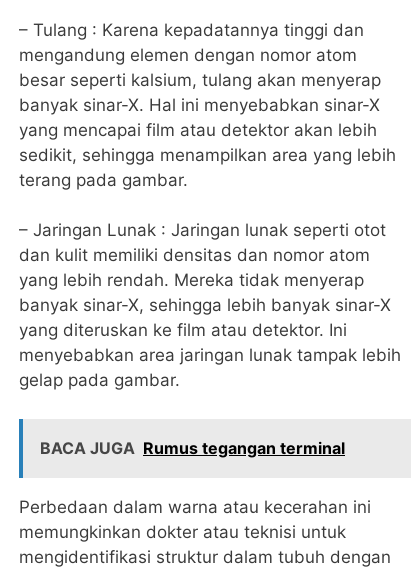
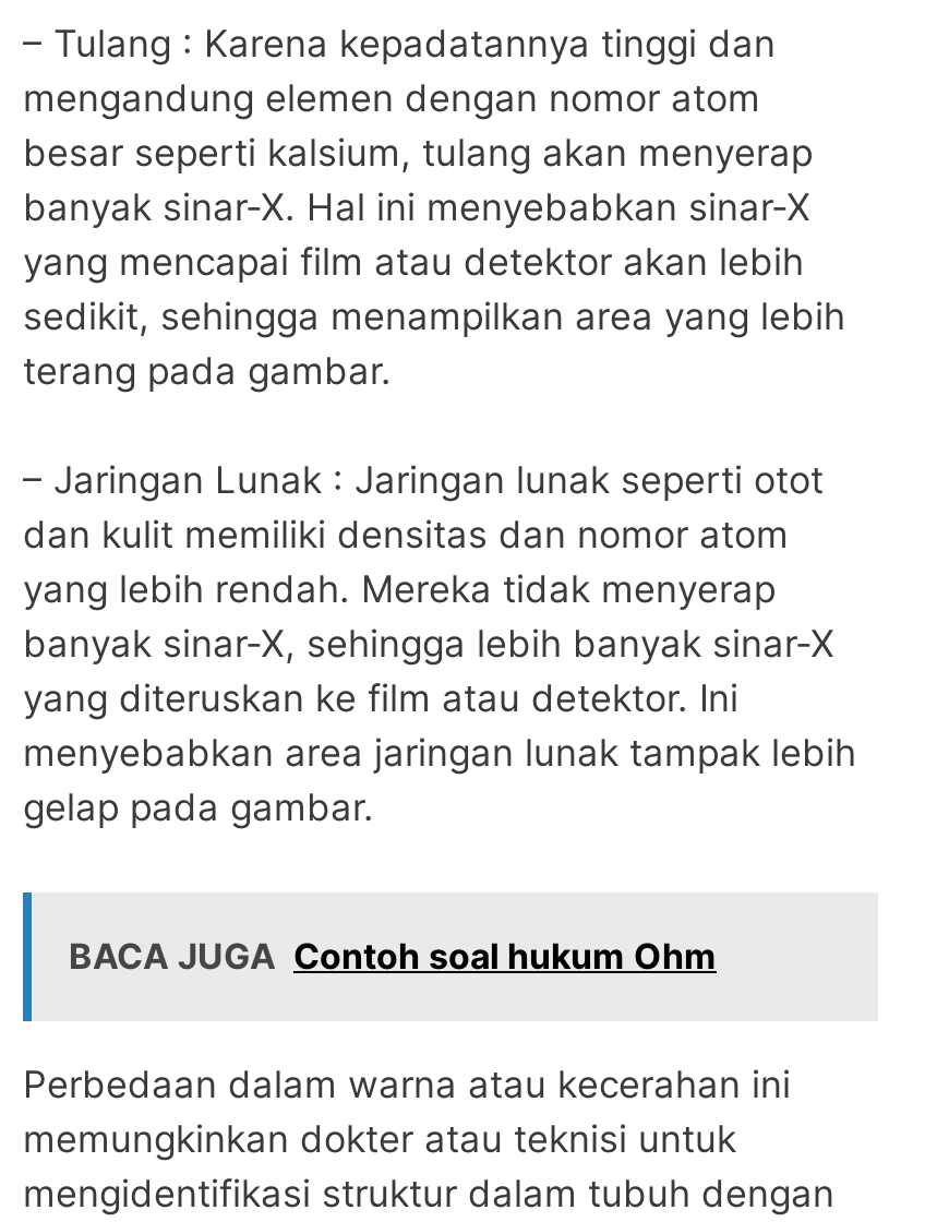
- BACA JUGA Rumus tegangan terminal
+ BACA JUGA Contoh soal hukum Ohm
